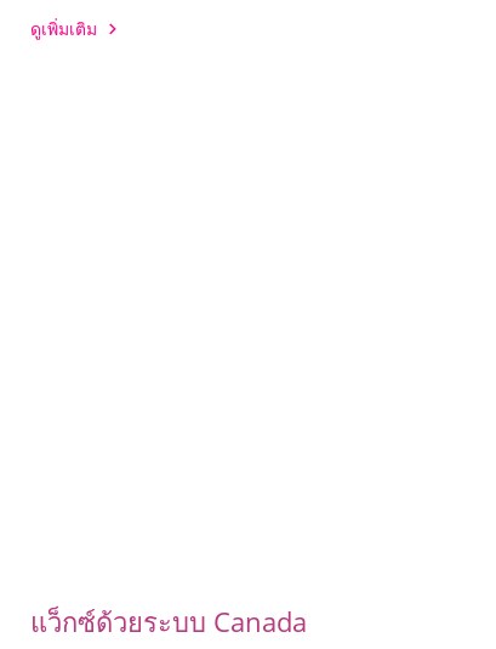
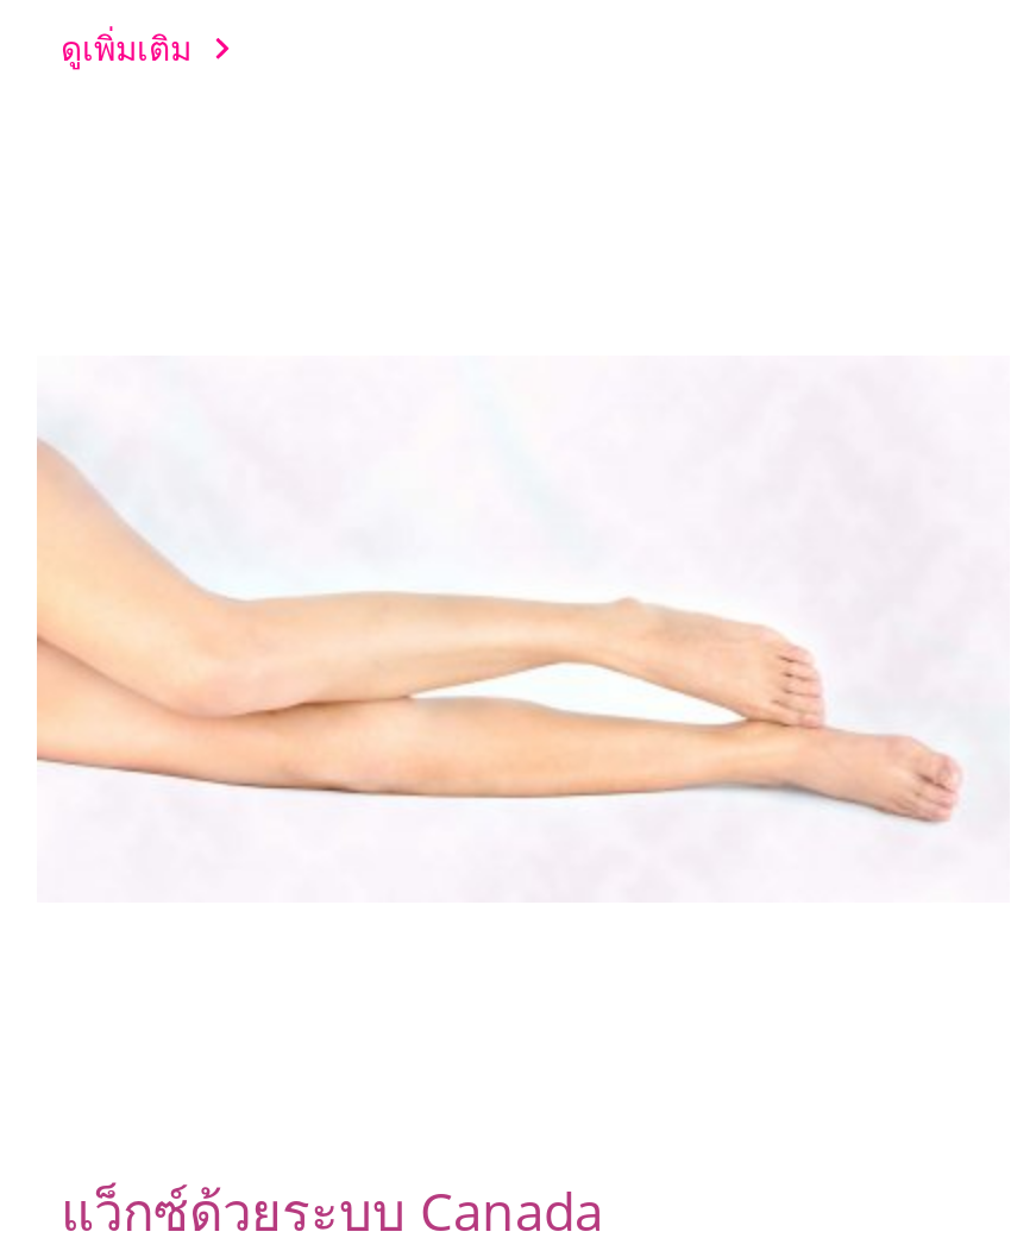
+ [image]
